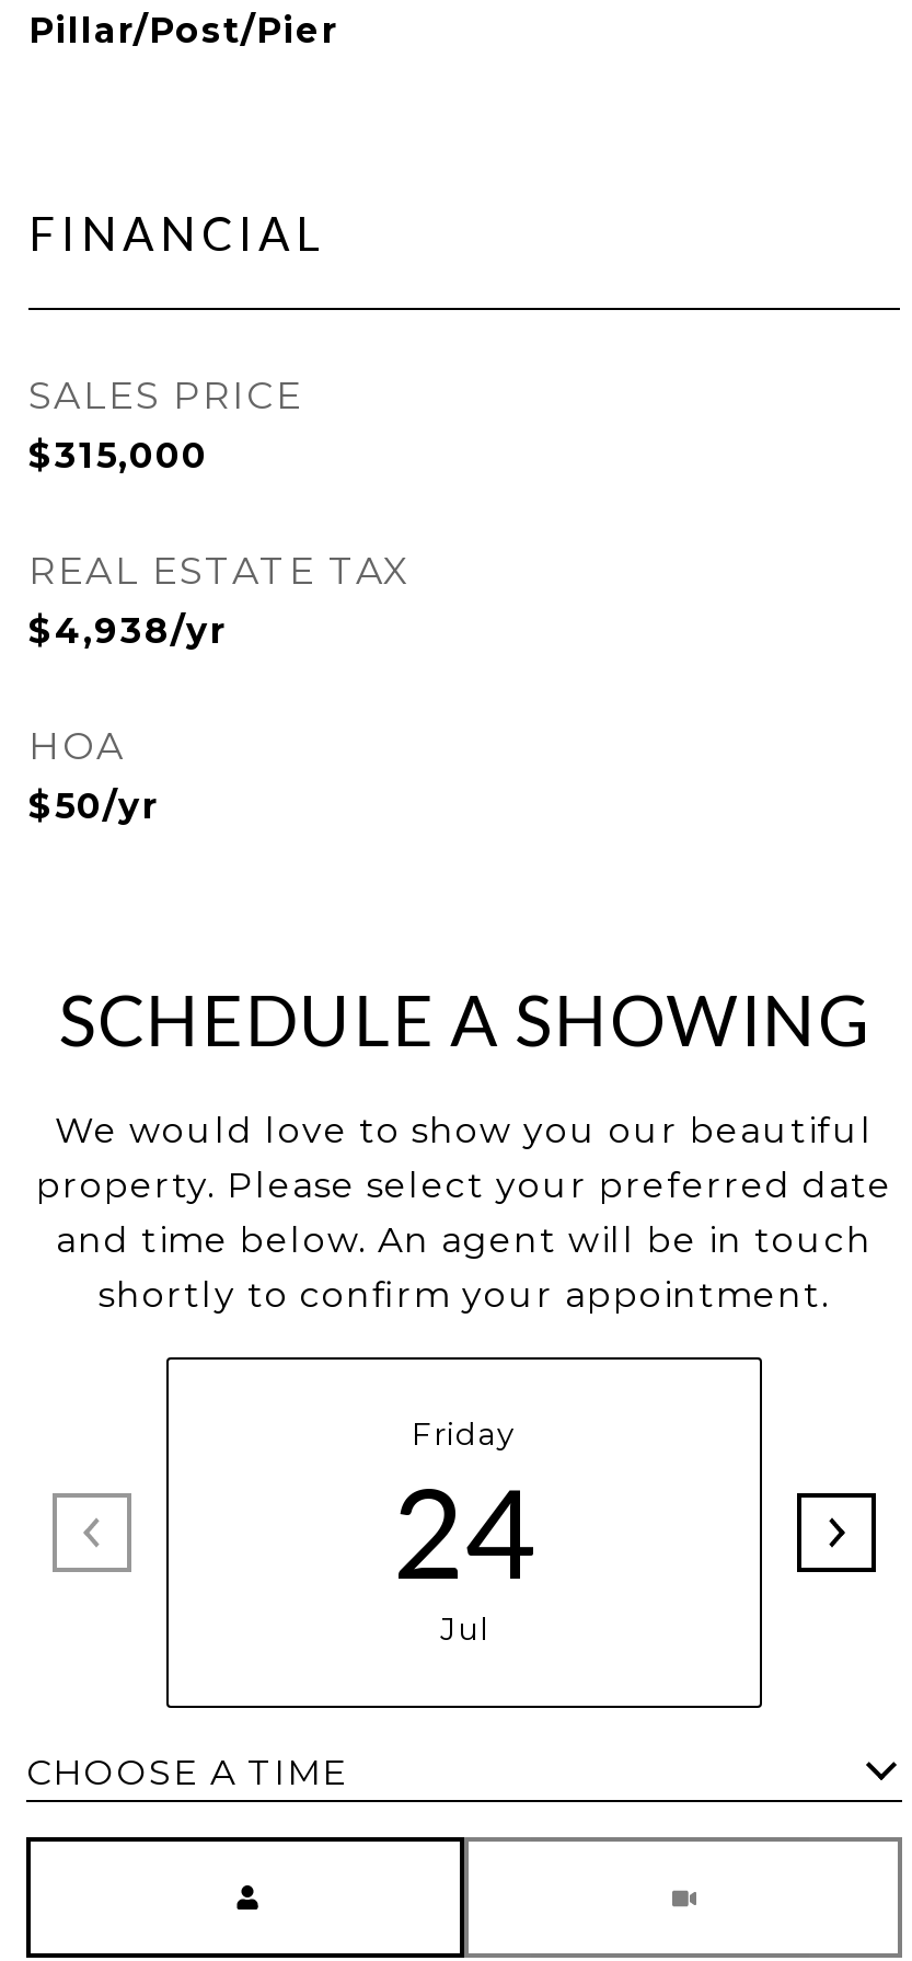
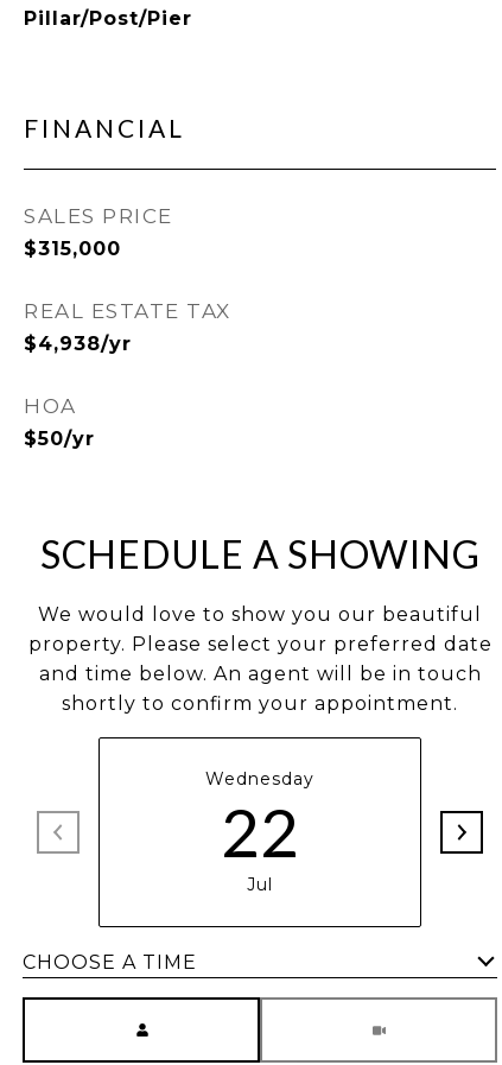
- Friday
- 24
+ Wednesday
+ 22
